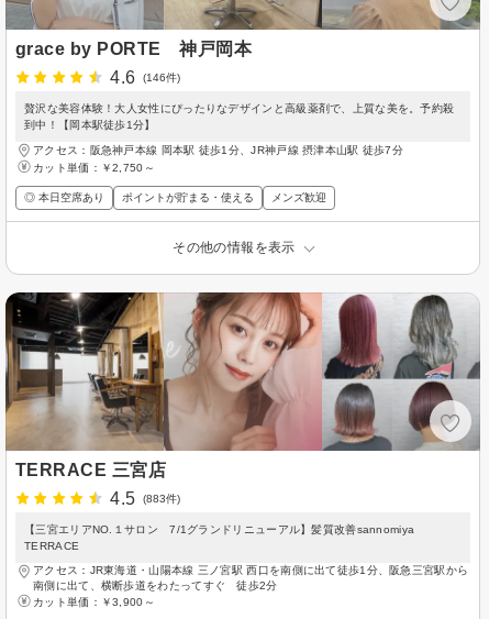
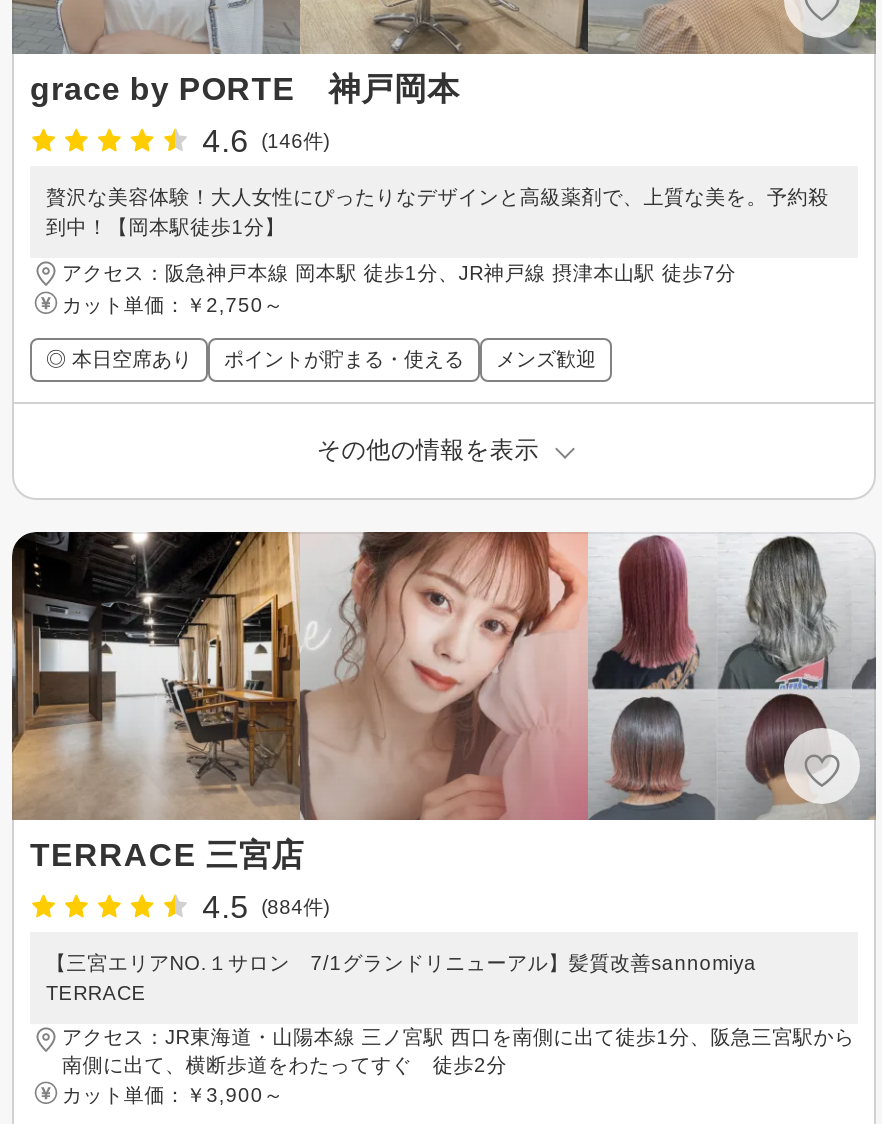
- 4.5 (883件)
+ 4.5 (884件)
